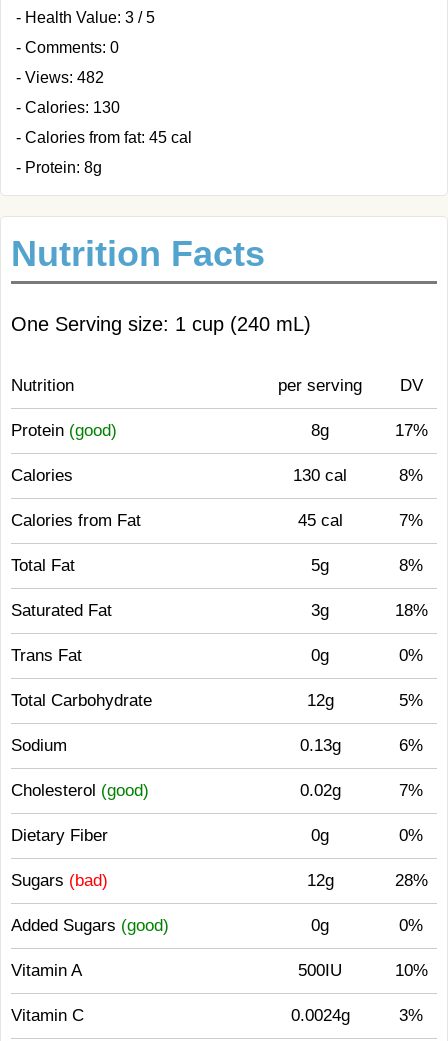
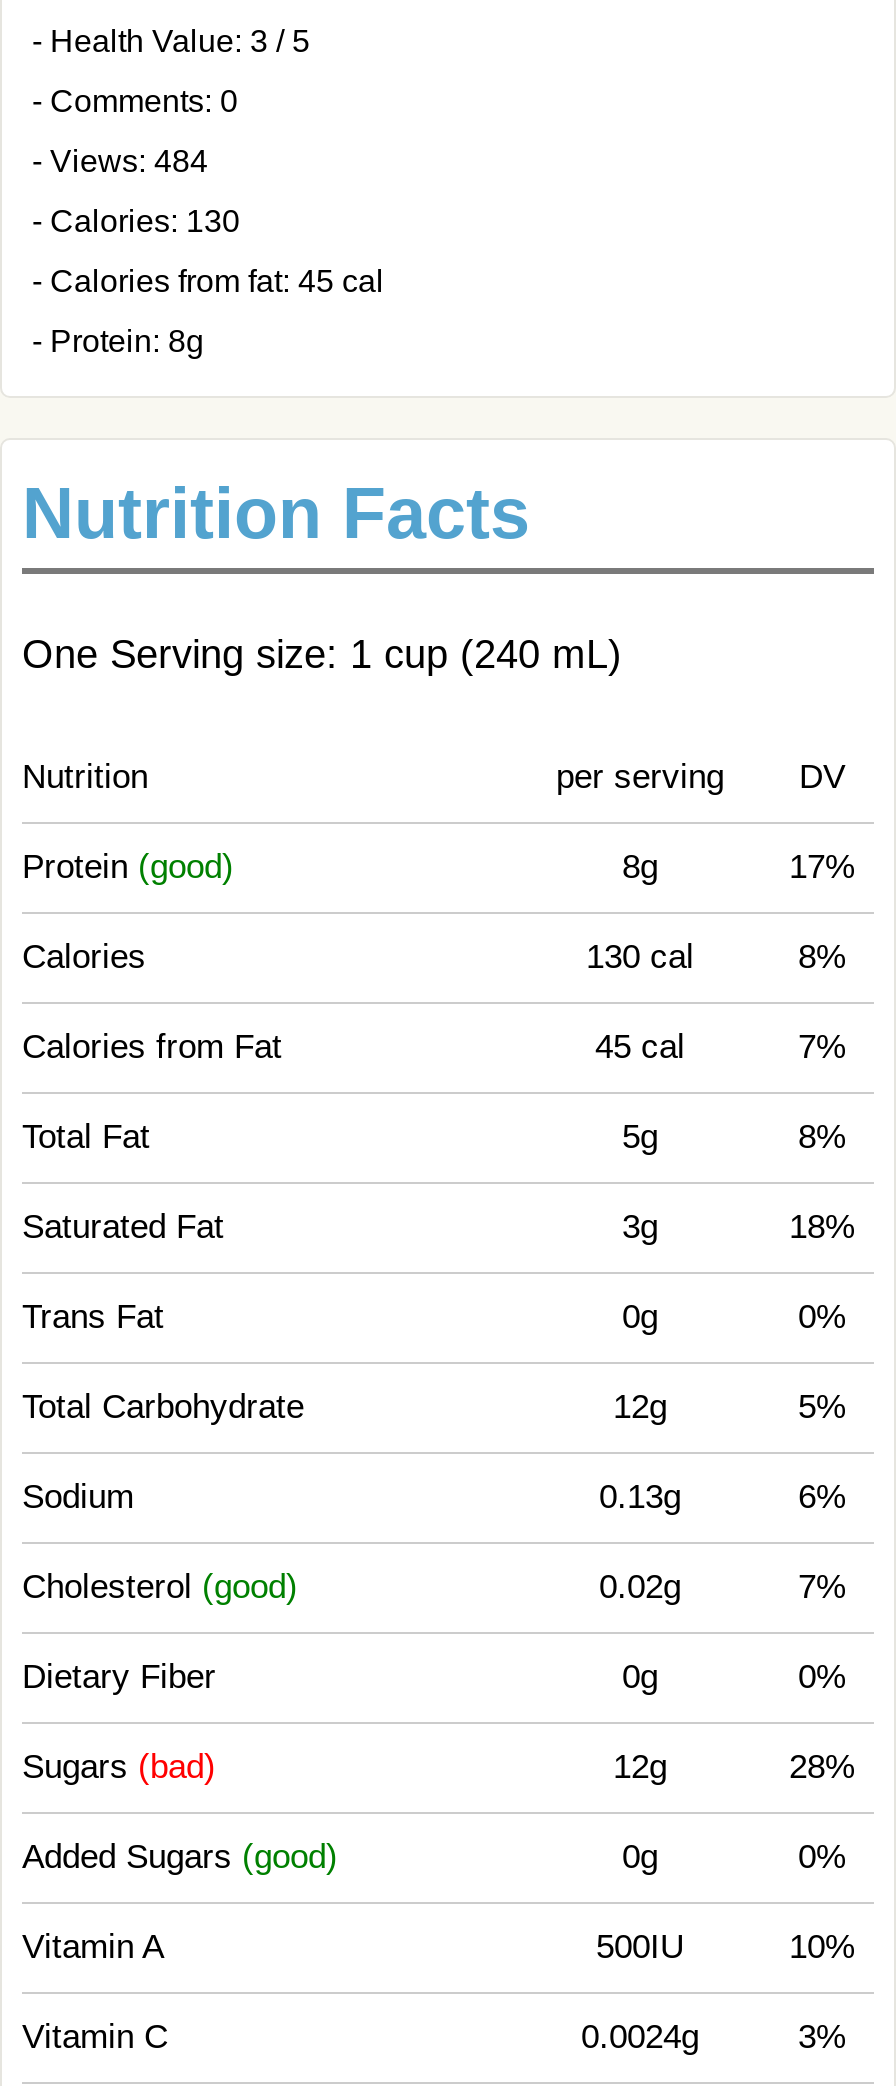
- - Views: 482
+ - Views: 484
